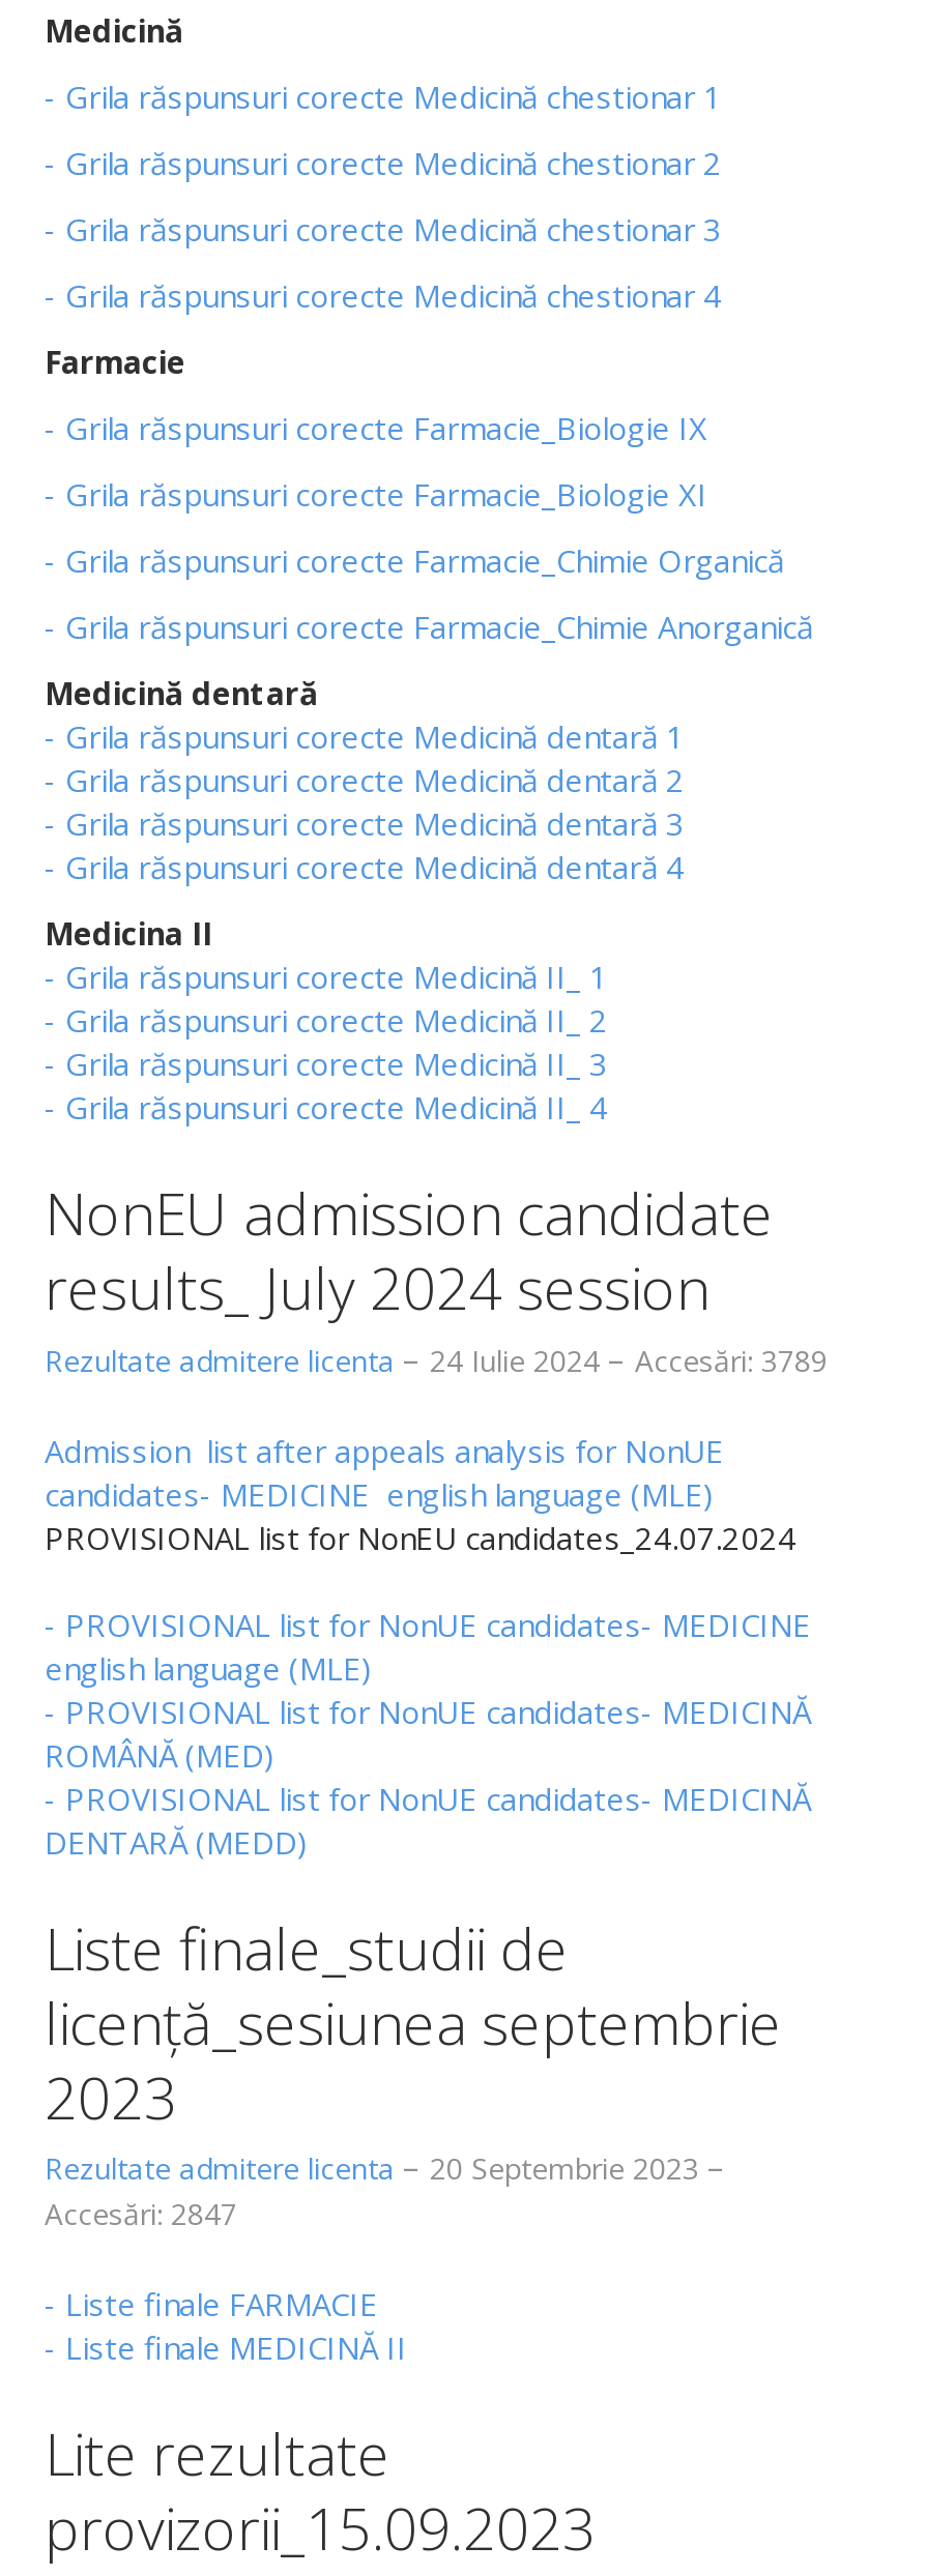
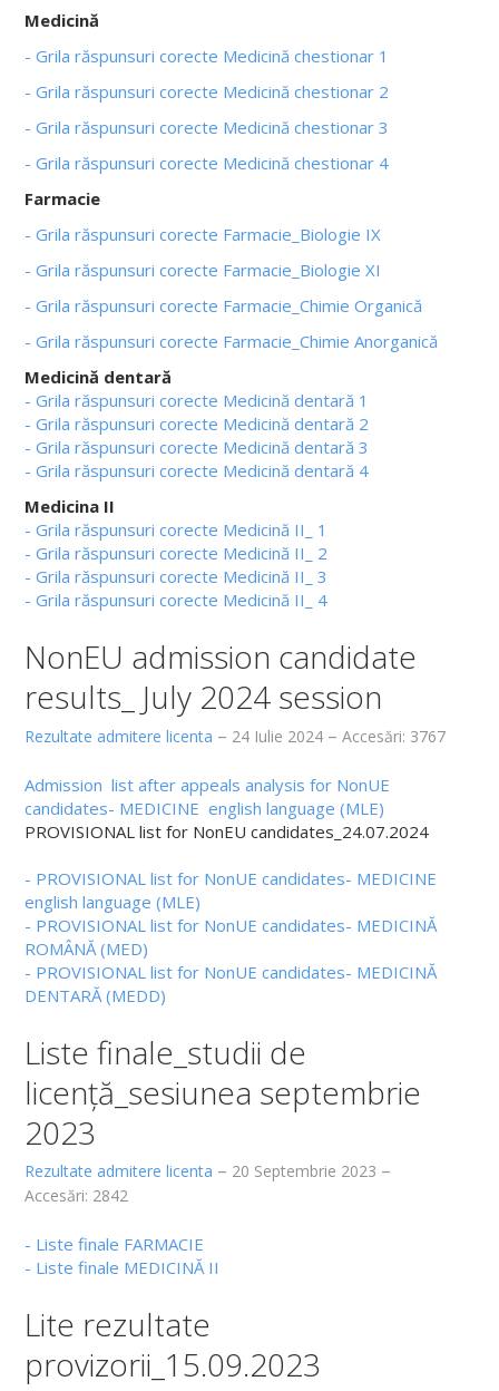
- Rezultate admitere licenta 24 Iulie 2024 Accesări: 3789
+ Rezultate admitere licenta 24 Iulie 2024 Accesări: 3767

- Accesări: 2847
+ Accesări: 2842
